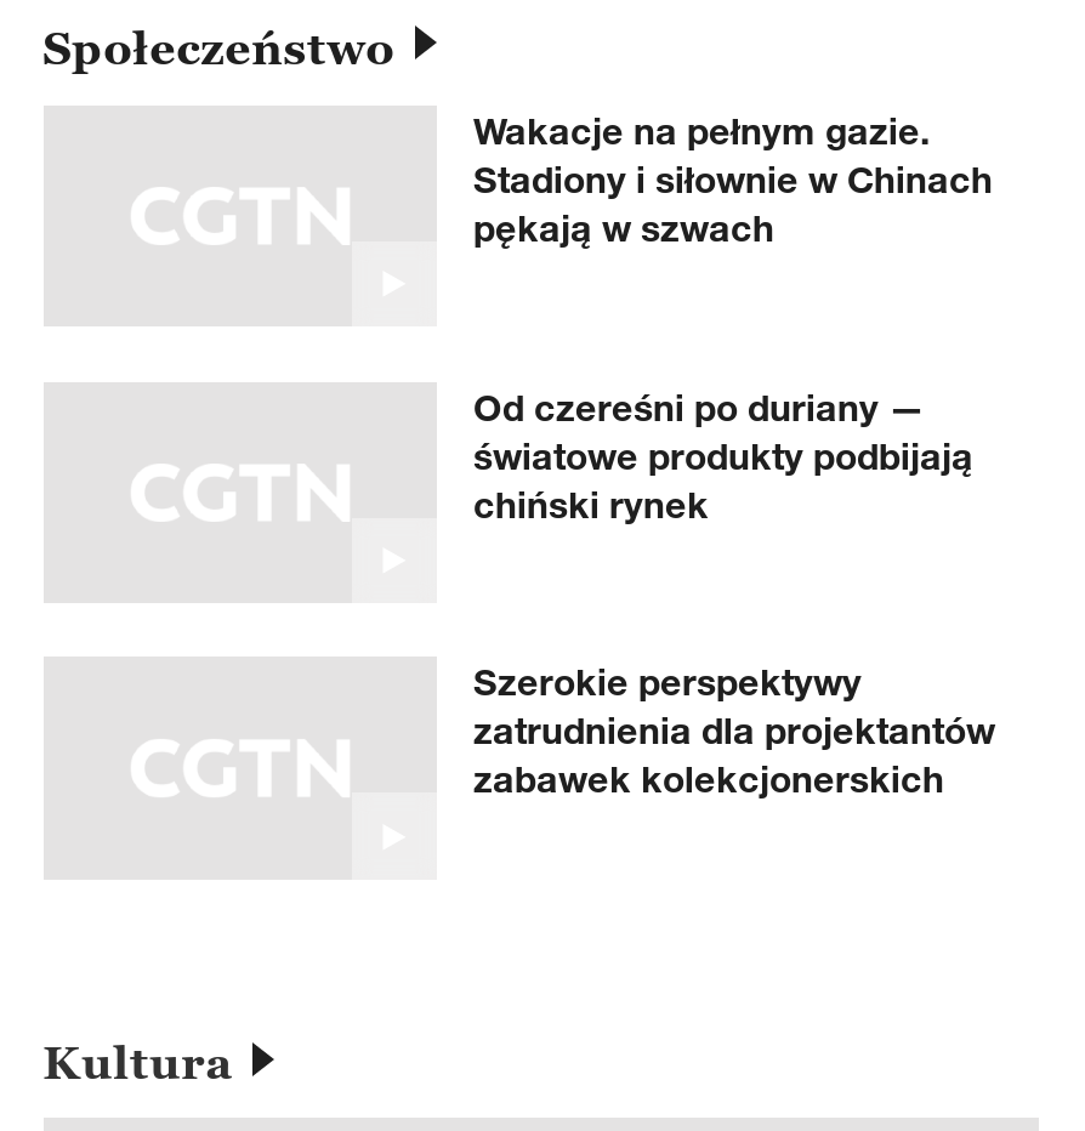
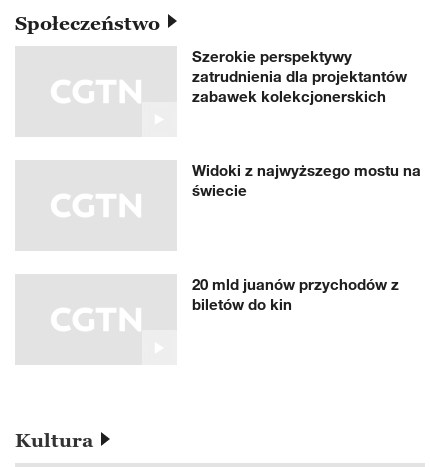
- Wakacje na pełnym gazie.
- Stadiony i siłownie w Chinach
- pękają w szwach

- Od czereśni po duriany —
- światowe produkty podbijają
- chiński rynek

moved up: Szerokie perspektywy | zatrudnienia dla projektantów | zabawek kolekcjonerskich

+ Widoki z najwyższego mostu na
+ świecie

+ 20 mld juanów przychodów z
+ biletów do kin
